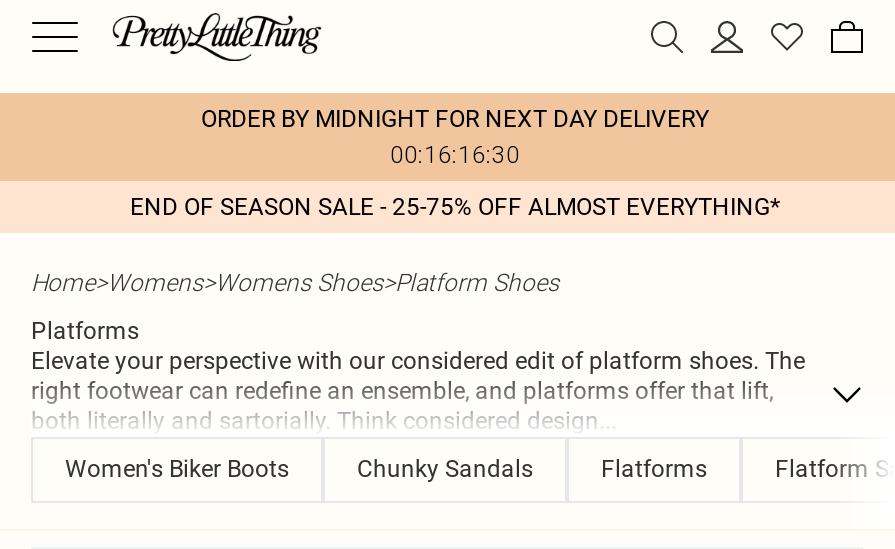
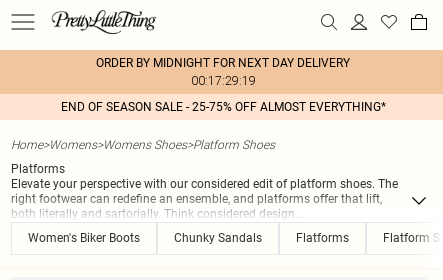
- 00:16:16:30
+ 00:17:29:19
